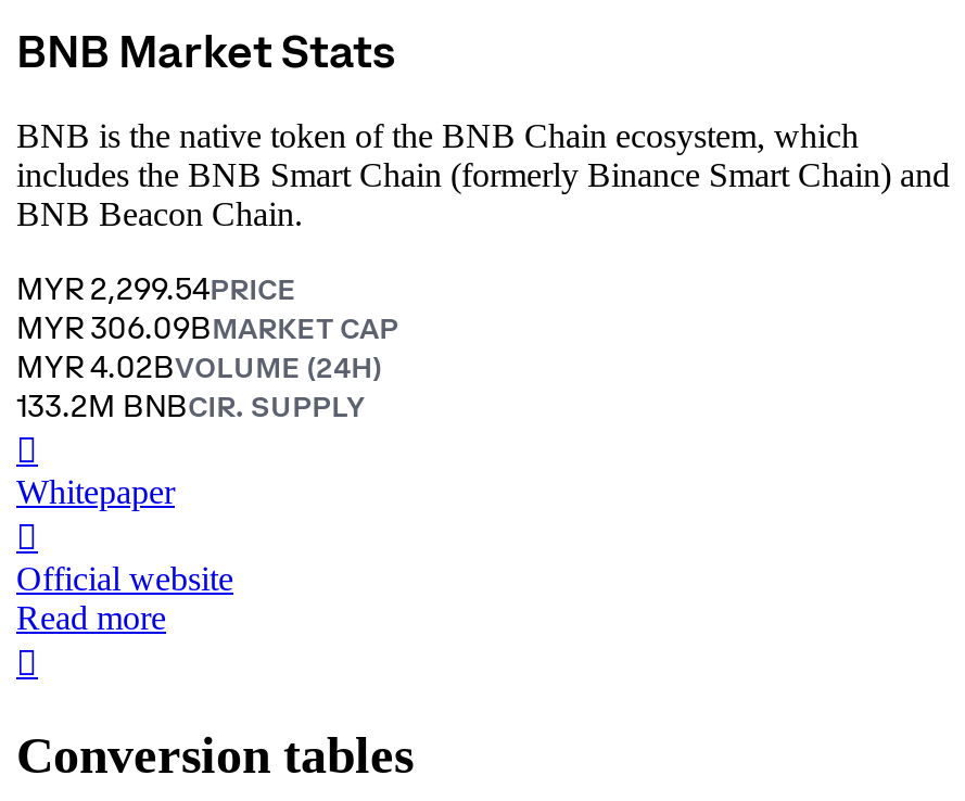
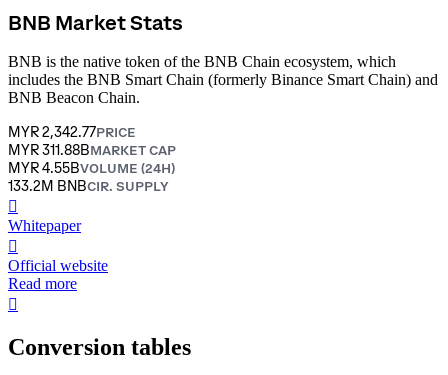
- MYR 2,299.54PRICE
+ MYR 2,342.77PRICE

- MYR 306.09BMARKET CAP
+ MYR 311.88BMARKET CAP

- MYR 4.02BVOLUME (24H)
+ MYR 4.55BVOLUME (24H)
